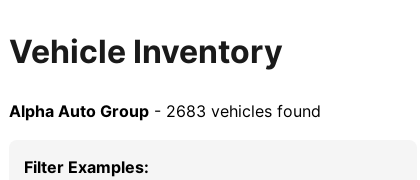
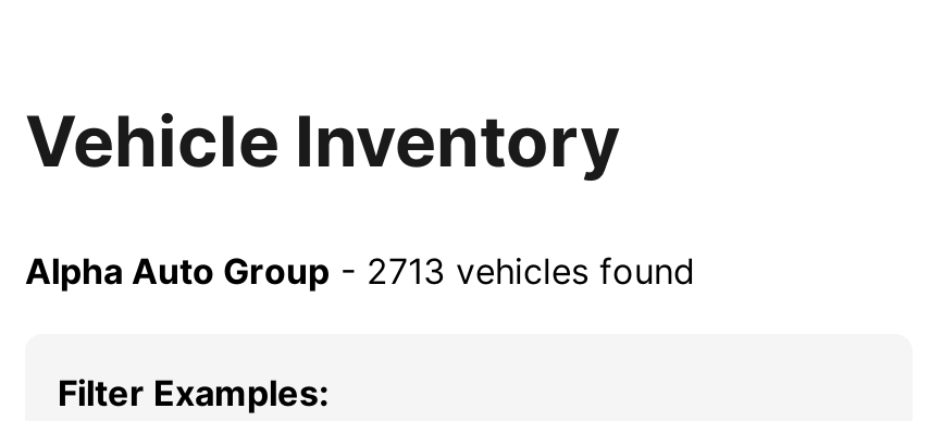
- Alpha Auto Group - 2683 vehicles found
+ Alpha Auto Group - 2713 vehicles found
